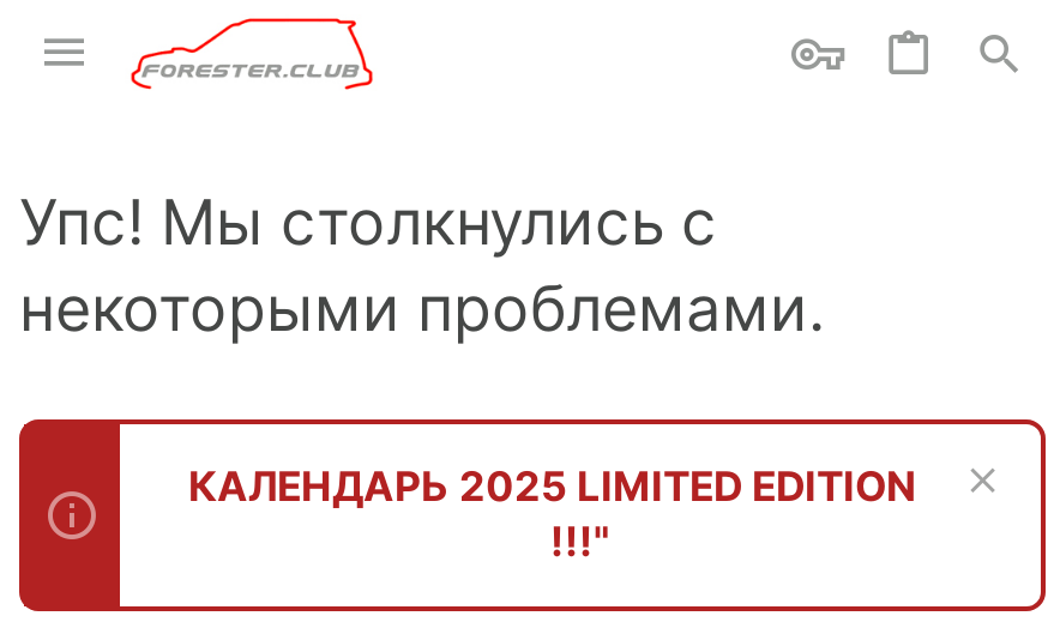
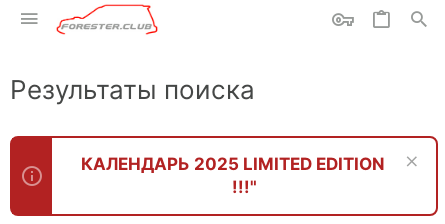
- Упс! Мы столкнулись с
- некоторыми проблемами.
+ Результаты поиска
